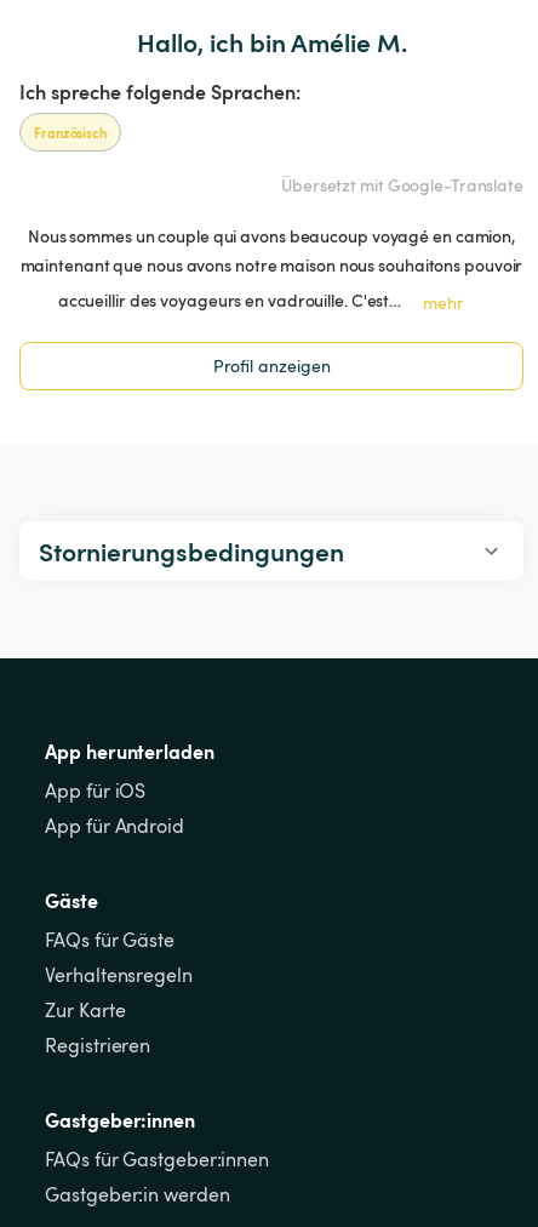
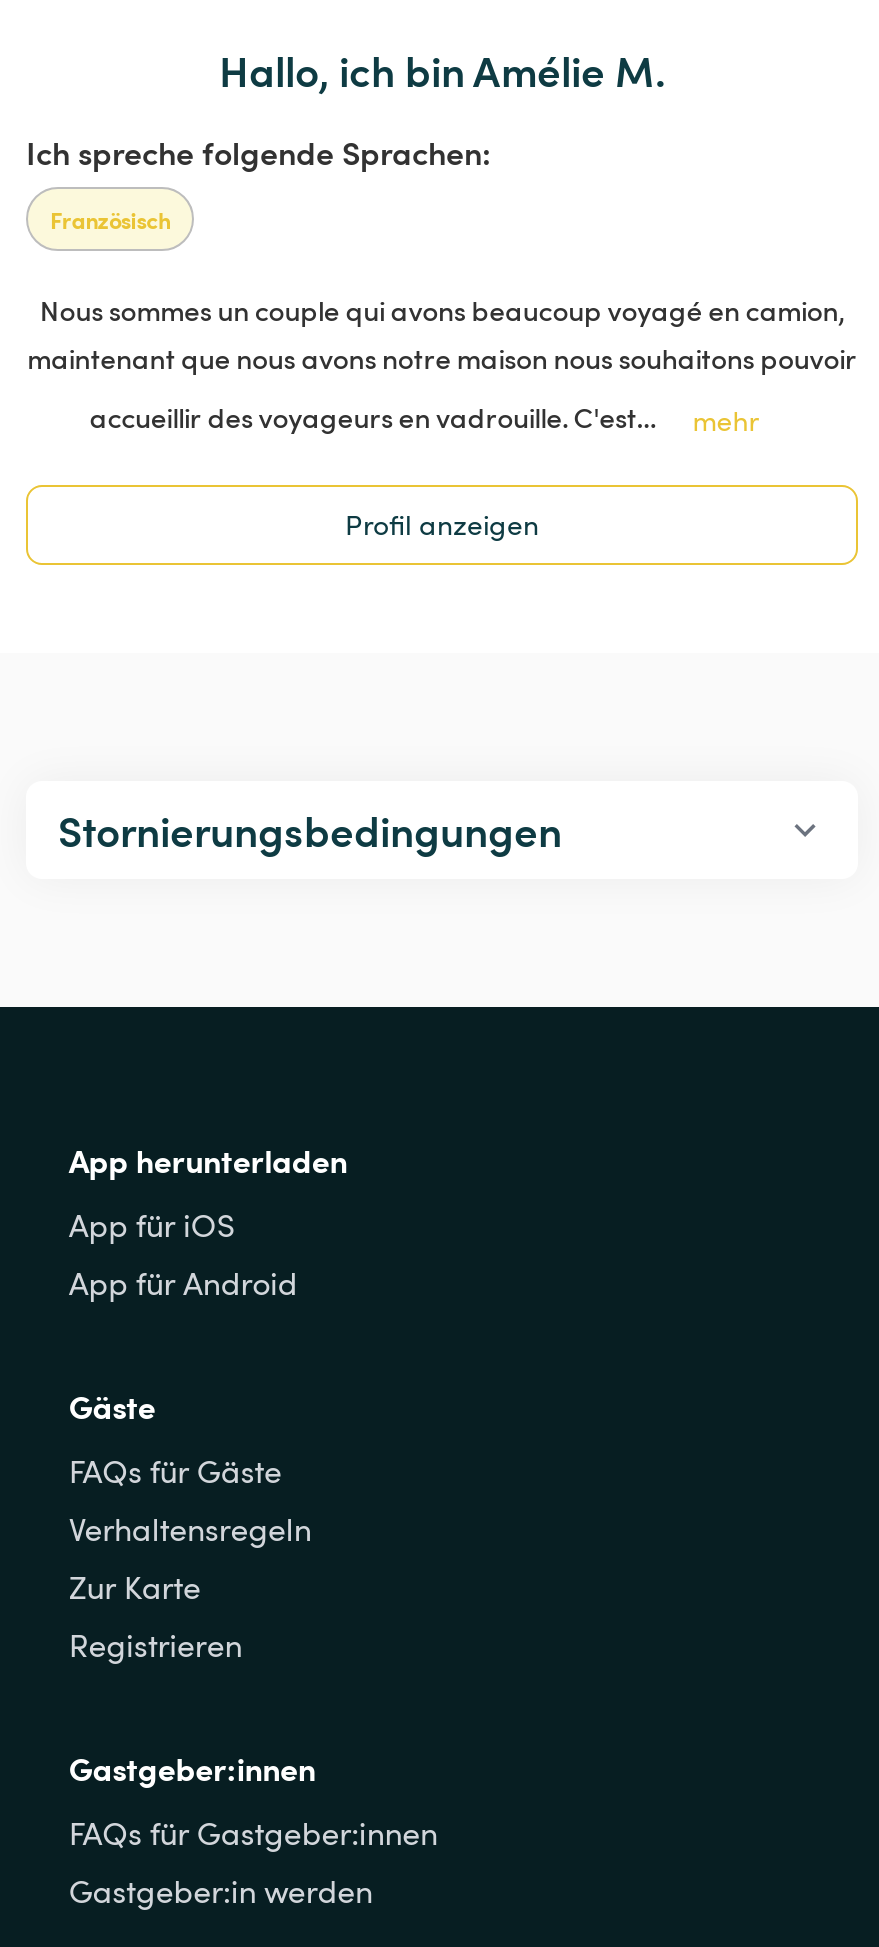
- Übersetzt mit Google-Translate
